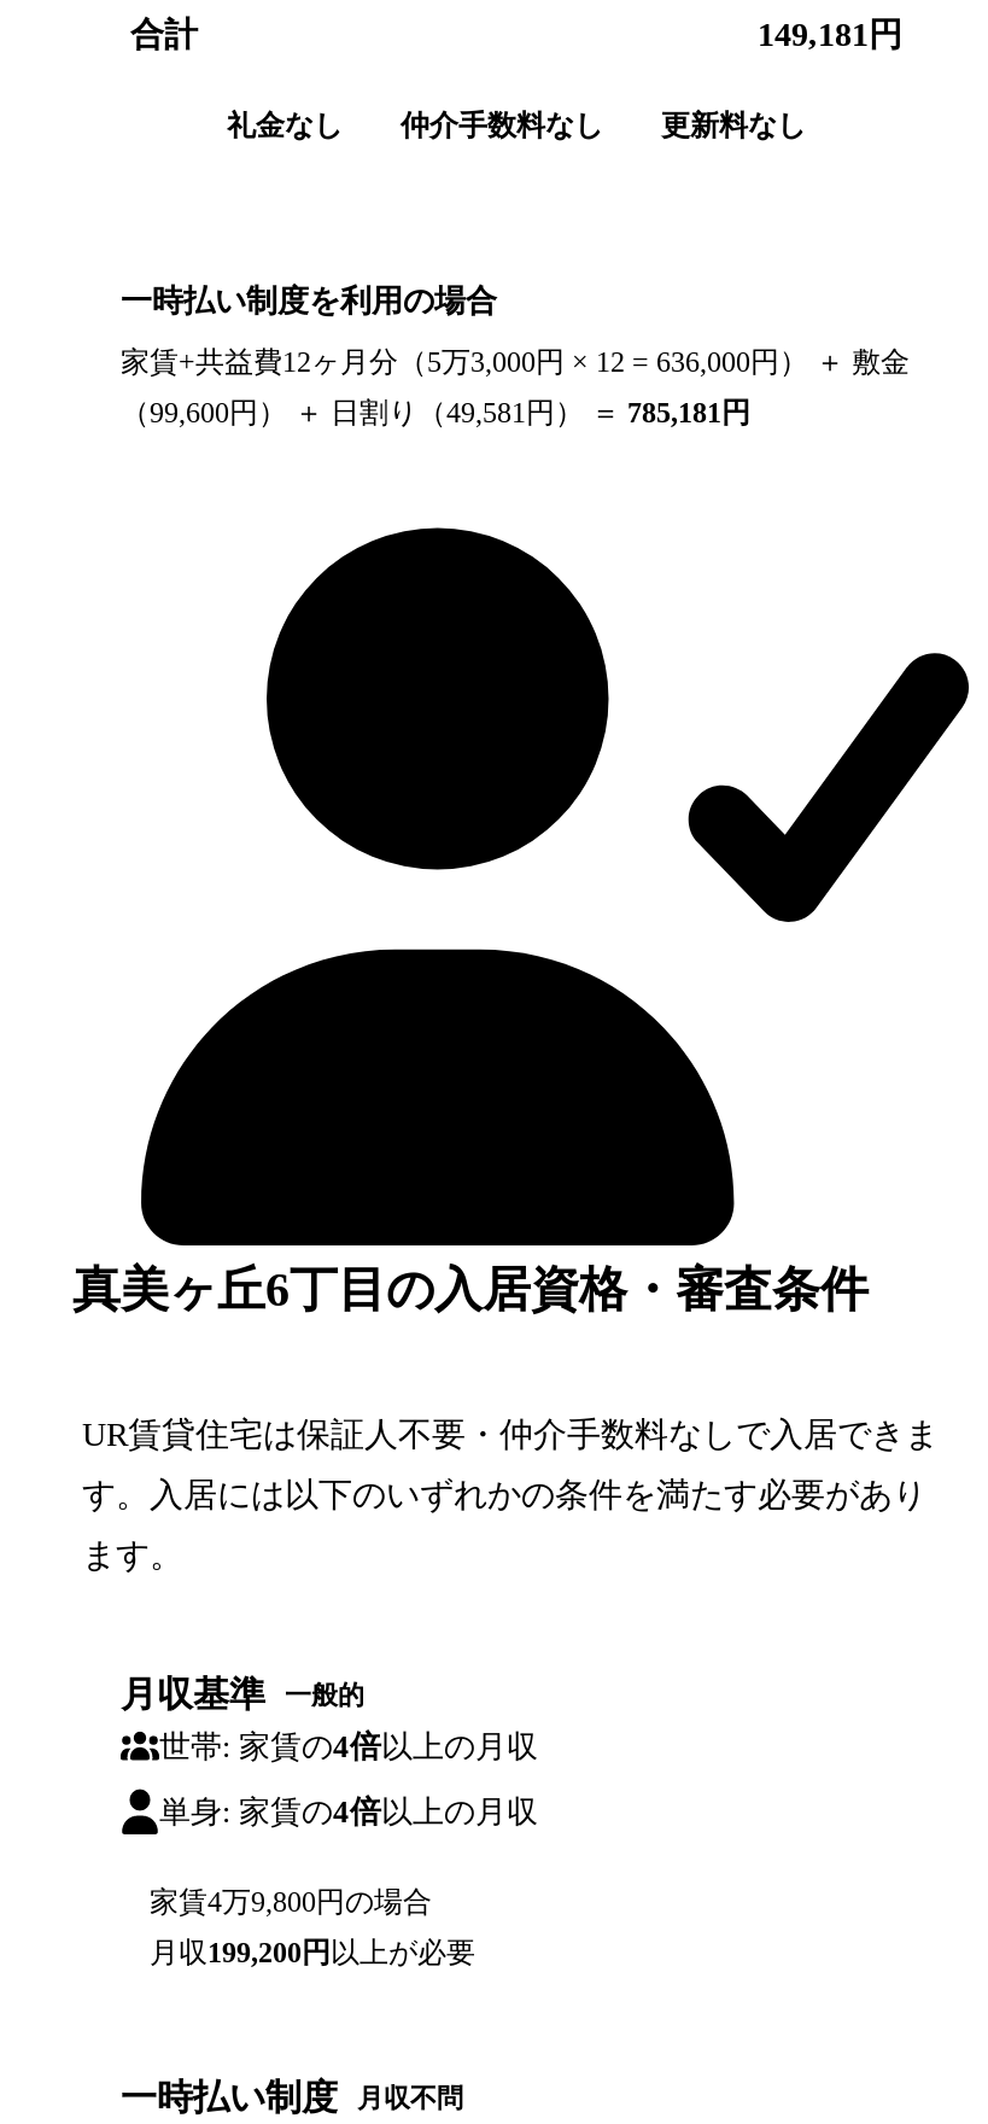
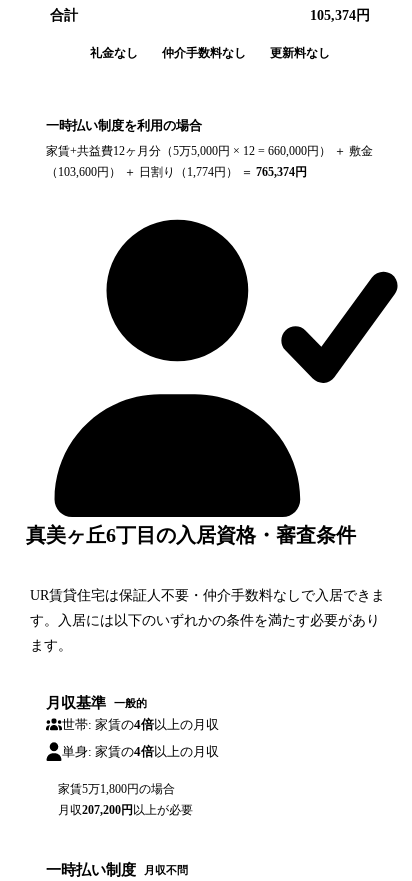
- 149,181円
+ 105,374円

- 家賃+共益費12ヶ月分（5万3,000円× 12 = 636,000円） ＋ 敷金
+ 家賃+共益費12ヶ月分（5万5,000円× 12 = 660,000円） ＋ 敷金

- （99,600円） ＋ 日割り（49,581円） ＝785,181円
+ （103,600円） ＋ 日割り（1,774円） ＝765,374円

- 家賃4万9,800円の場合
+ 家賃5万1,800円の場合

- 月収199,200円以上が必要
+ 月収207,200円以上が必要
